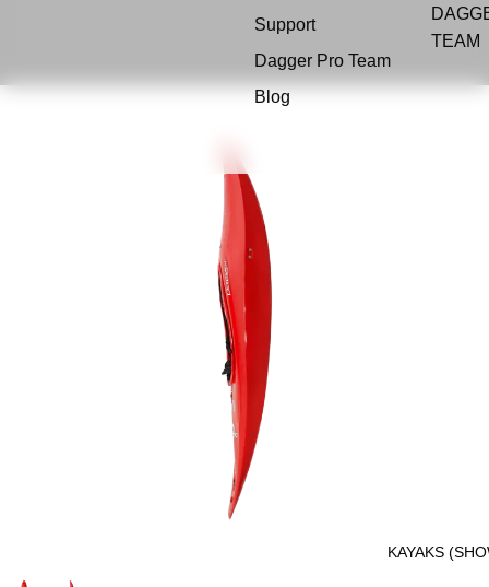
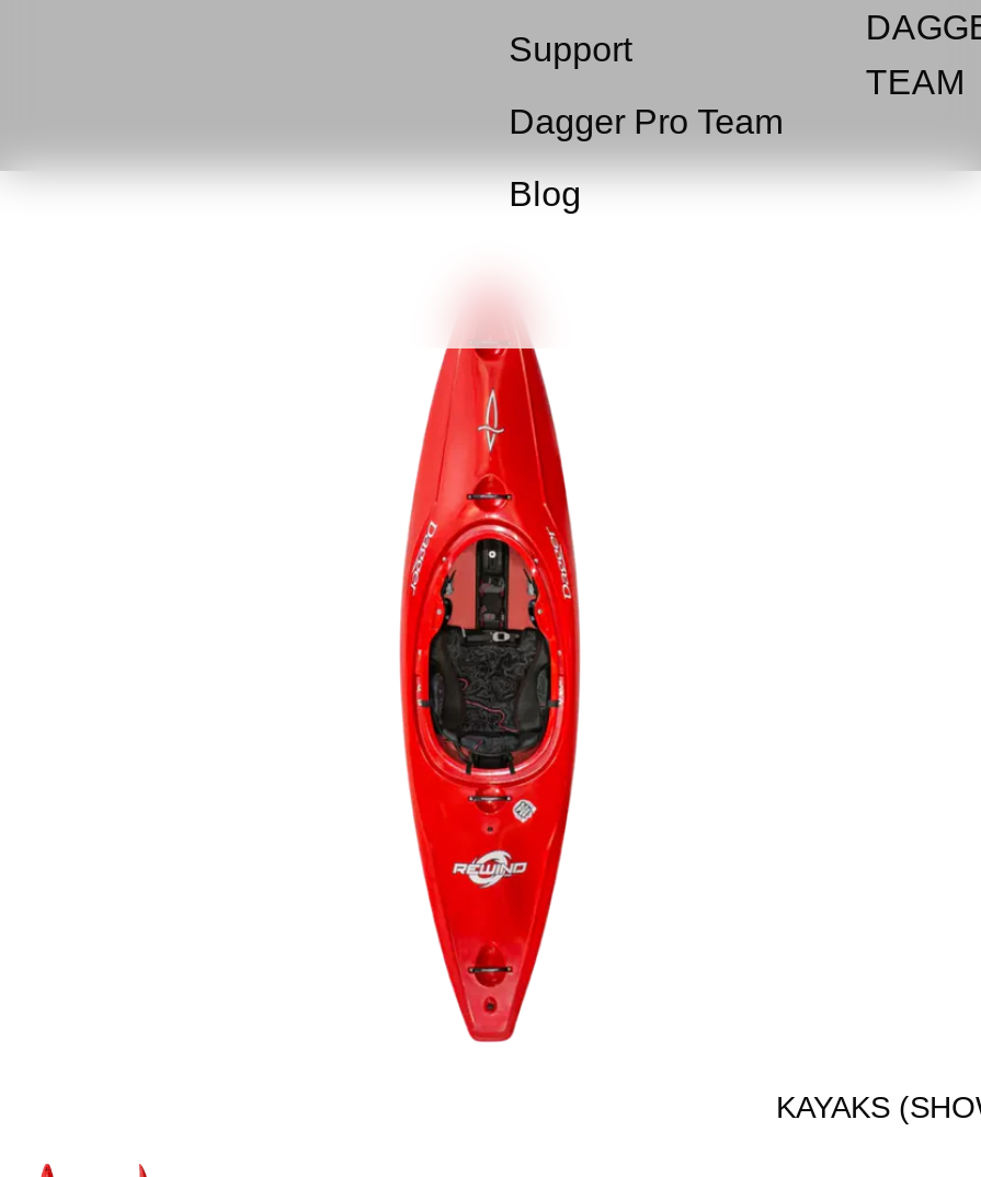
- [image]
+ [image]
